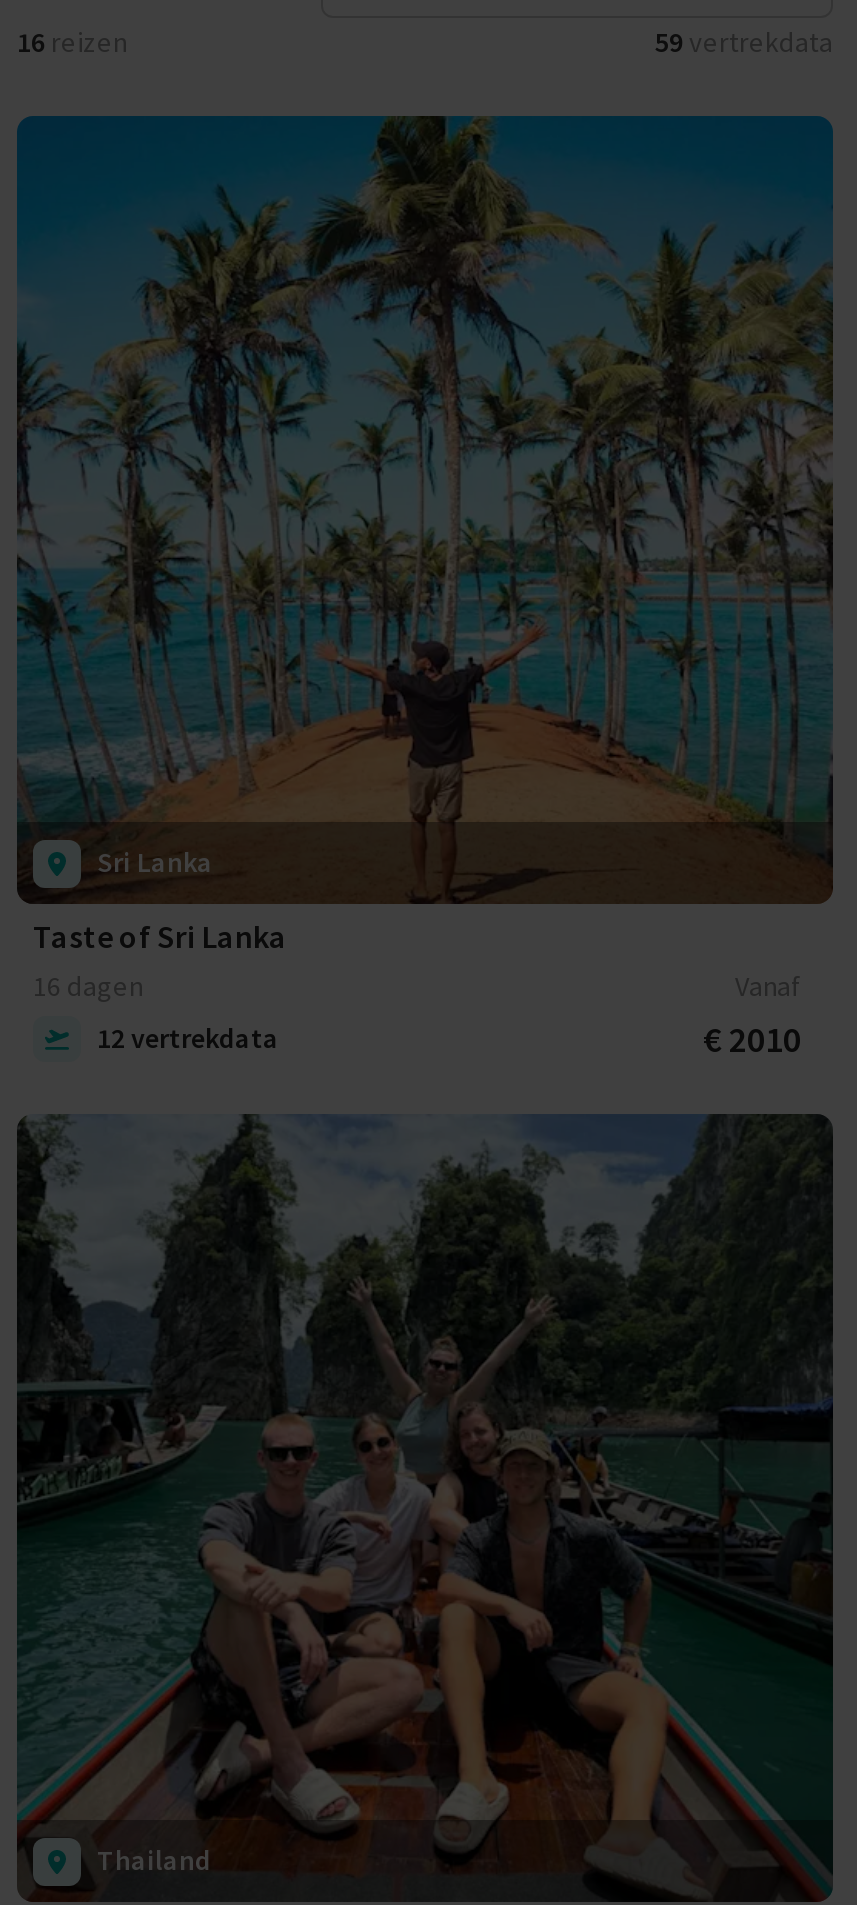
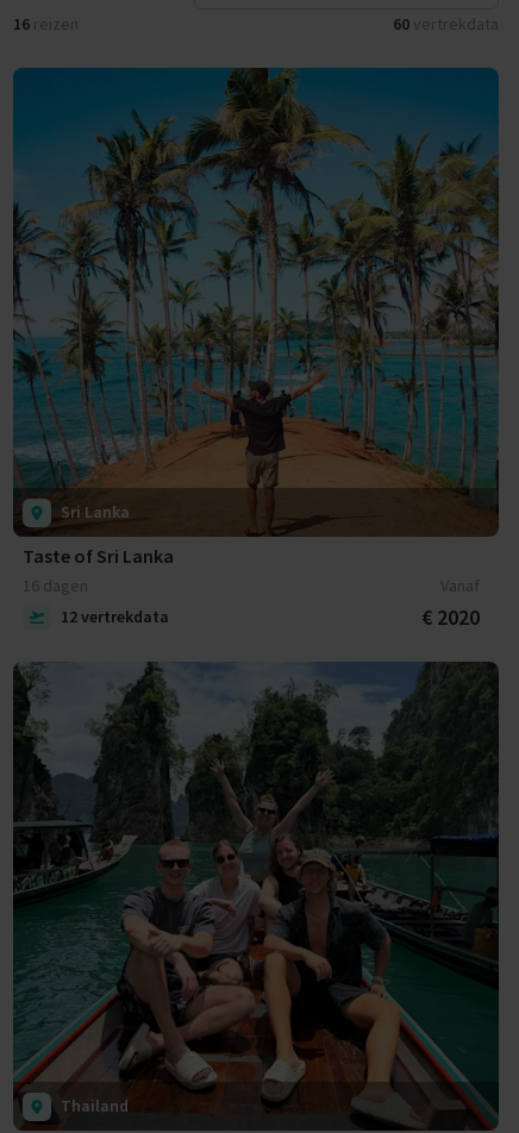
- 59 vertrekdata
+ 60 vertrekdata

- € 2010
+ € 2020
